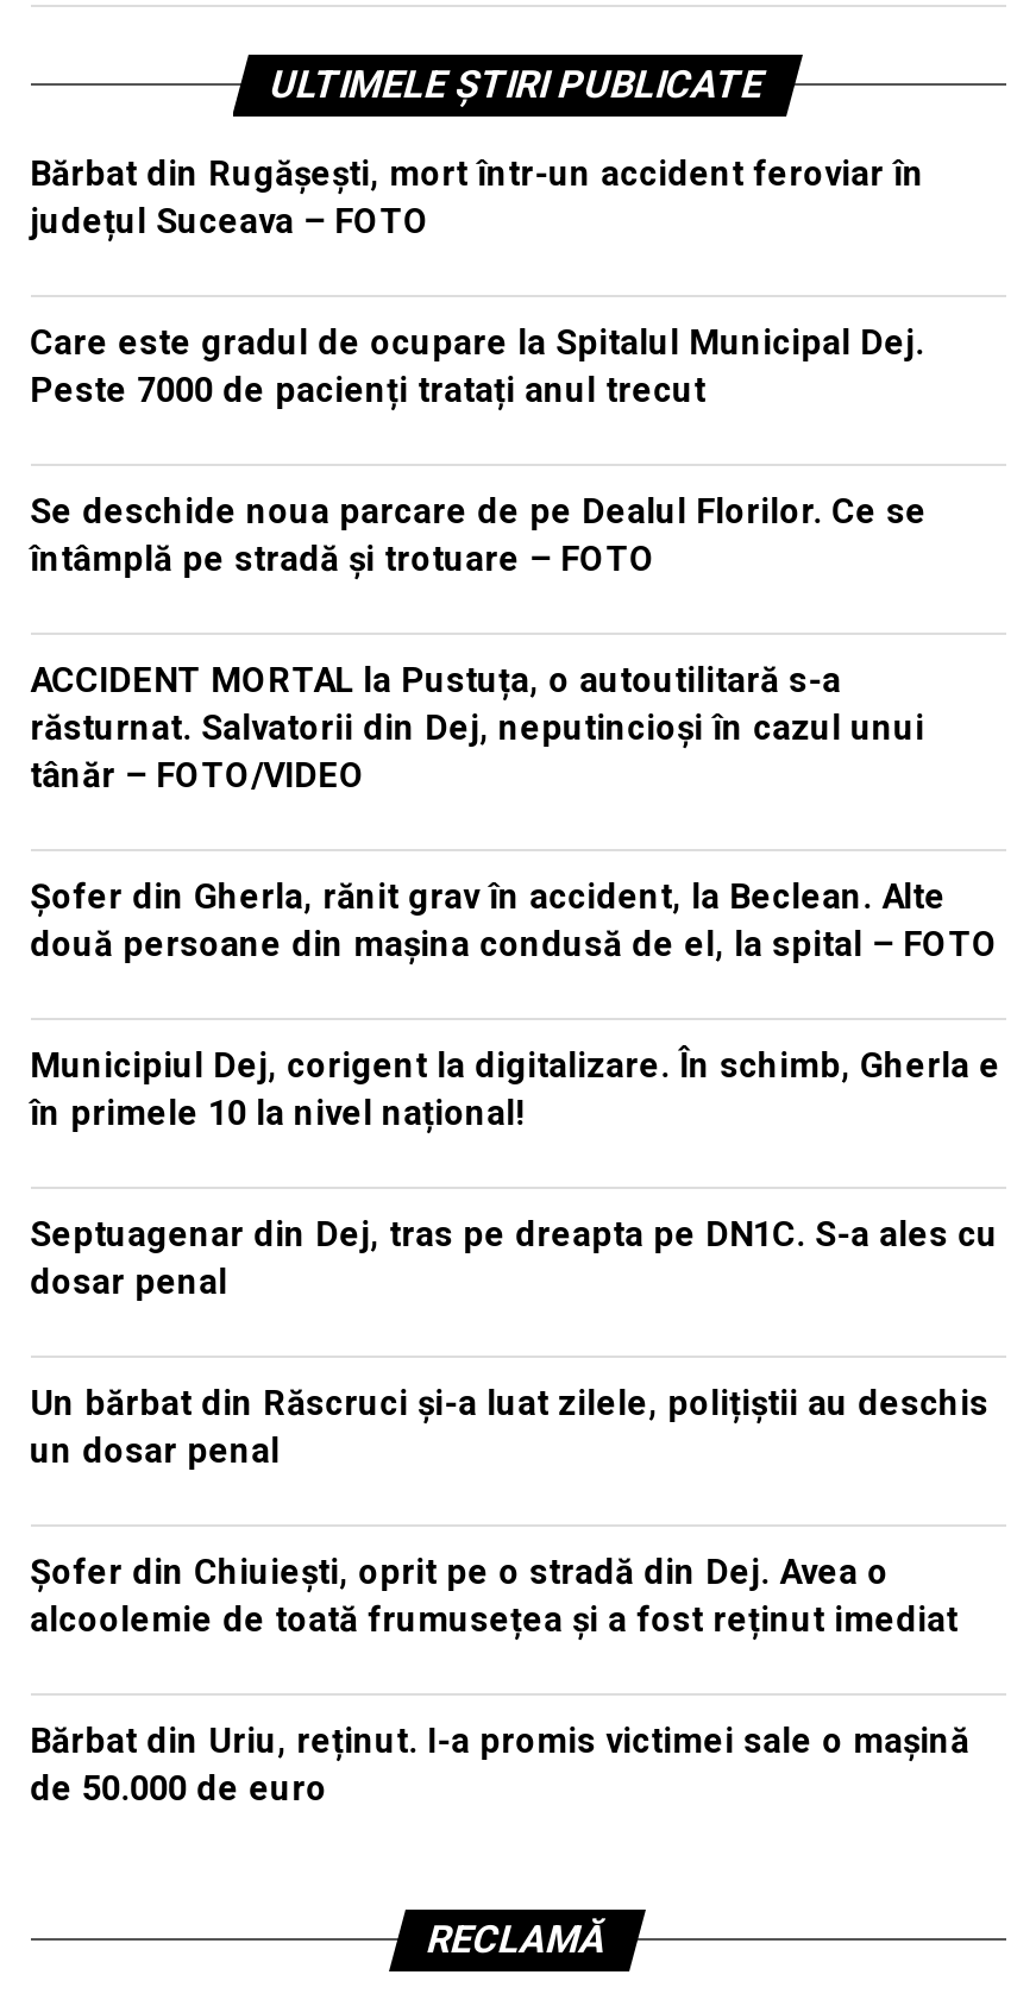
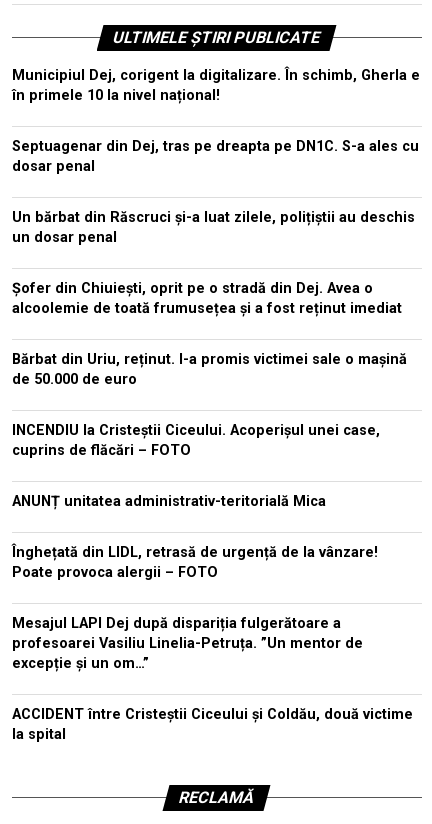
- Bărbat din Rugășești, mort într-un accident feroviar în
- județul Suceava – FOTO
- Care este gradul de ocupare la Spitalul Municipal Dej.
- Peste 7000 de pacienți tratați anul trecut
- Se deschide noua parcare de pe Dealul Florilor. Ce se
- întâmplă pe stradă și trotuare – FOTO
- ACCIDENT MORTAL la Pustuța, o autoutilitară s-a
- răsturnat. Salvatorii din Dej, neputincioși în cazul unui
- tânăr – FOTO/VIDEO
- Șofer din Gherla, rănit grav în accident, la Beclean. Alte
- două persoane din mașina condusă de el, la spital – FOTO

moved up: Municipiul Dej, corigent la digitalizare. În schimb, Gherla e | în primele 10 la nivel național! | Septuagenar din Dej, tras pe dreapta pe DN1C. S-a ales cu | ... | Bărbat din Uriu, reținut. I-a promis victimei sale o mașină | de 50.000 de euro

+ INCENDIU la Cristeștii Ciceului. Acoperișul unei case,
+ cuprins de flăcări – FOTO
+ ANUNȚ unitatea administrativ-teritorială Mica
+ Înghețată din LIDL, retrasă de urgență de la vânzare!
+ Poate provoca alergii – FOTO
+ Mesajul LAPI Dej după dispariția fulgerătoare a
+ profesoarei Vasiliu Linelia-Petruța. ”Un mentor de
+ excepție și un om…”
+ ACCIDENT între Cristeștii Ciceului și Coldău, două victime
+ la spital
